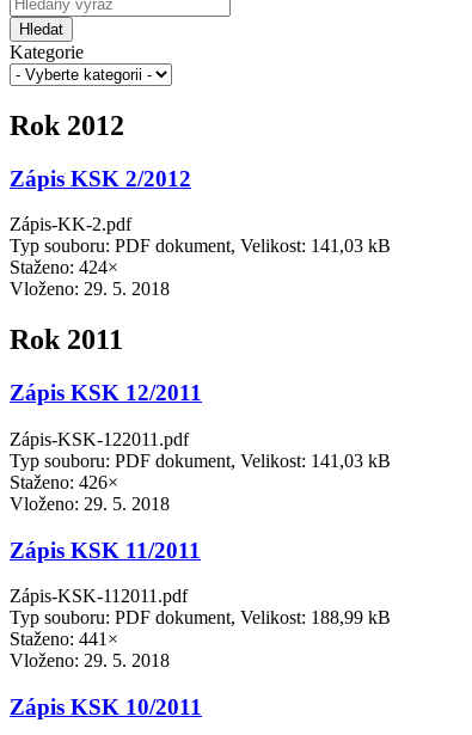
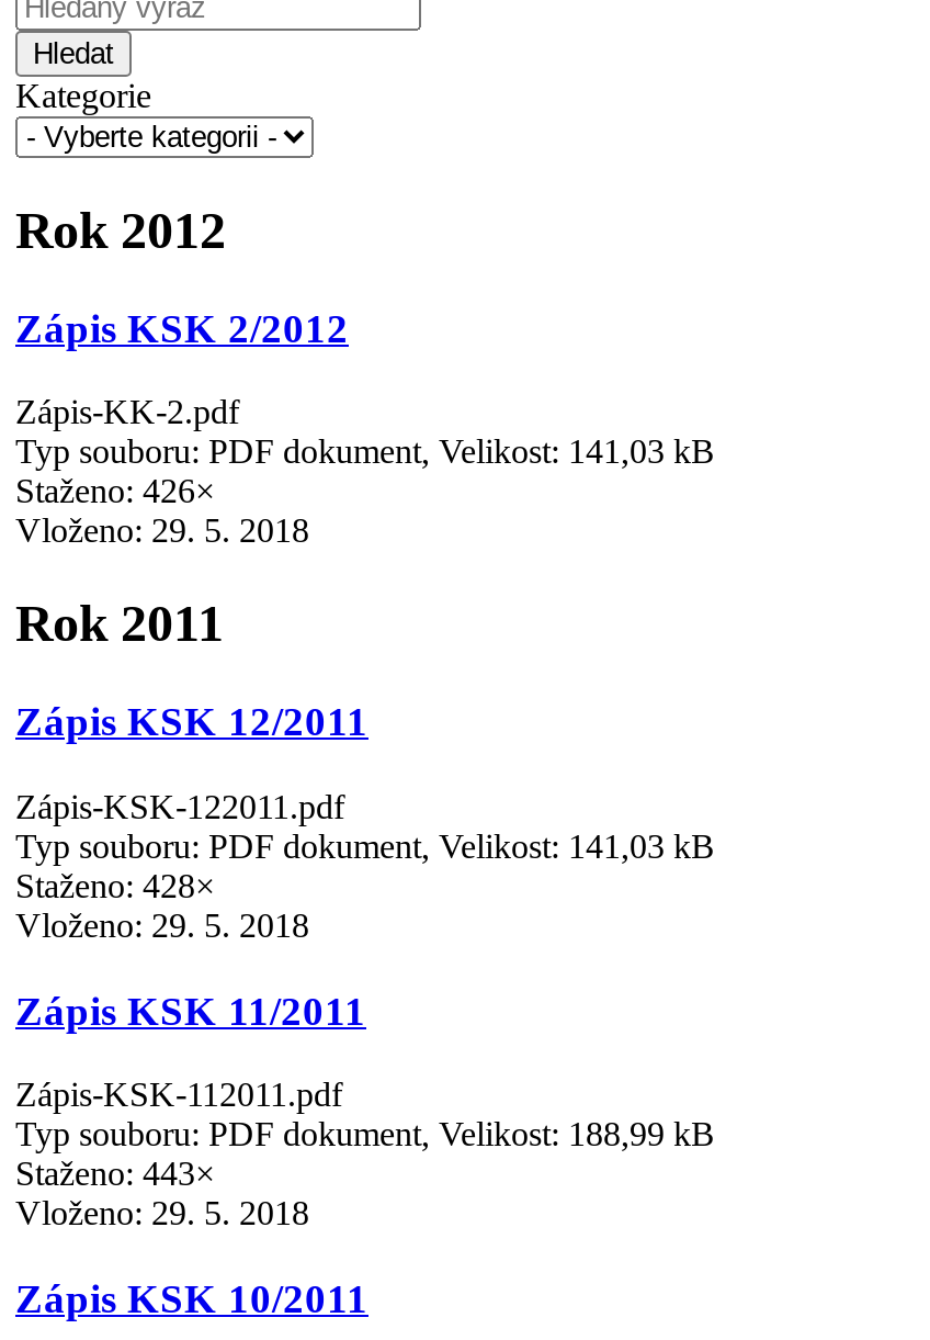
- Staženo: 424×
+ Staženo: 426×

- Staženo: 426×
+ Staženo: 428×

- Staženo: 441×
+ Staženo: 443×
